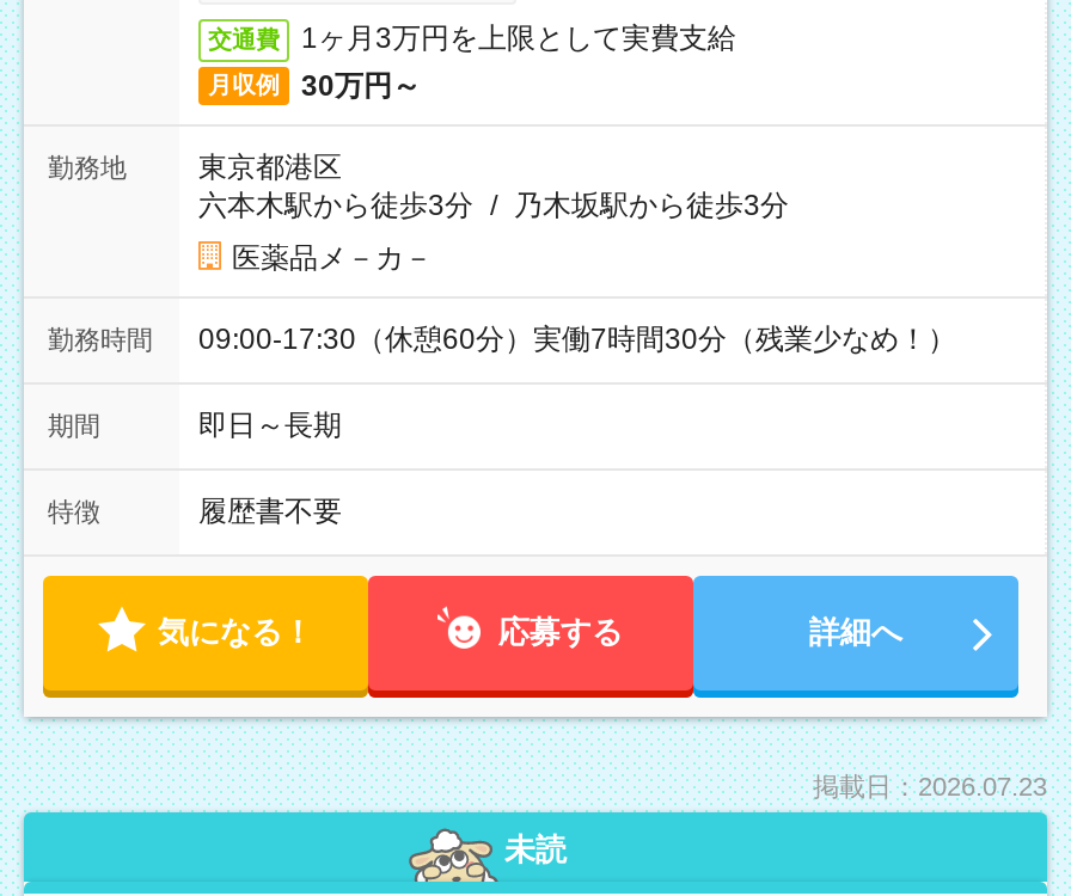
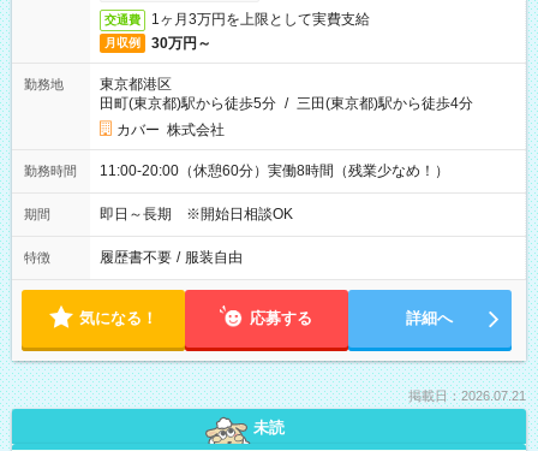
- 六本木駅から徒歩3分 / 乃木坂駅から徒歩3分
+ 田町(東京都)駅から徒歩5分 / 三田(東京都)駅から徒歩4分

- 医薬品メ－カ－
+ カバー 株式会社

- 09:00-17:30（休憩60分）実働7時間30分（残業少なめ！）
+ 11:00-20:00（休憩60分）実働8時間（残業少なめ！）

- 即日～長期
+ 即日～長期 ※開始日相談OK

- 履歴書不要
+ 履歴書不要 / 服装自由

- 掲載日：2026.07.23
+ 掲載日：2026.07.21
